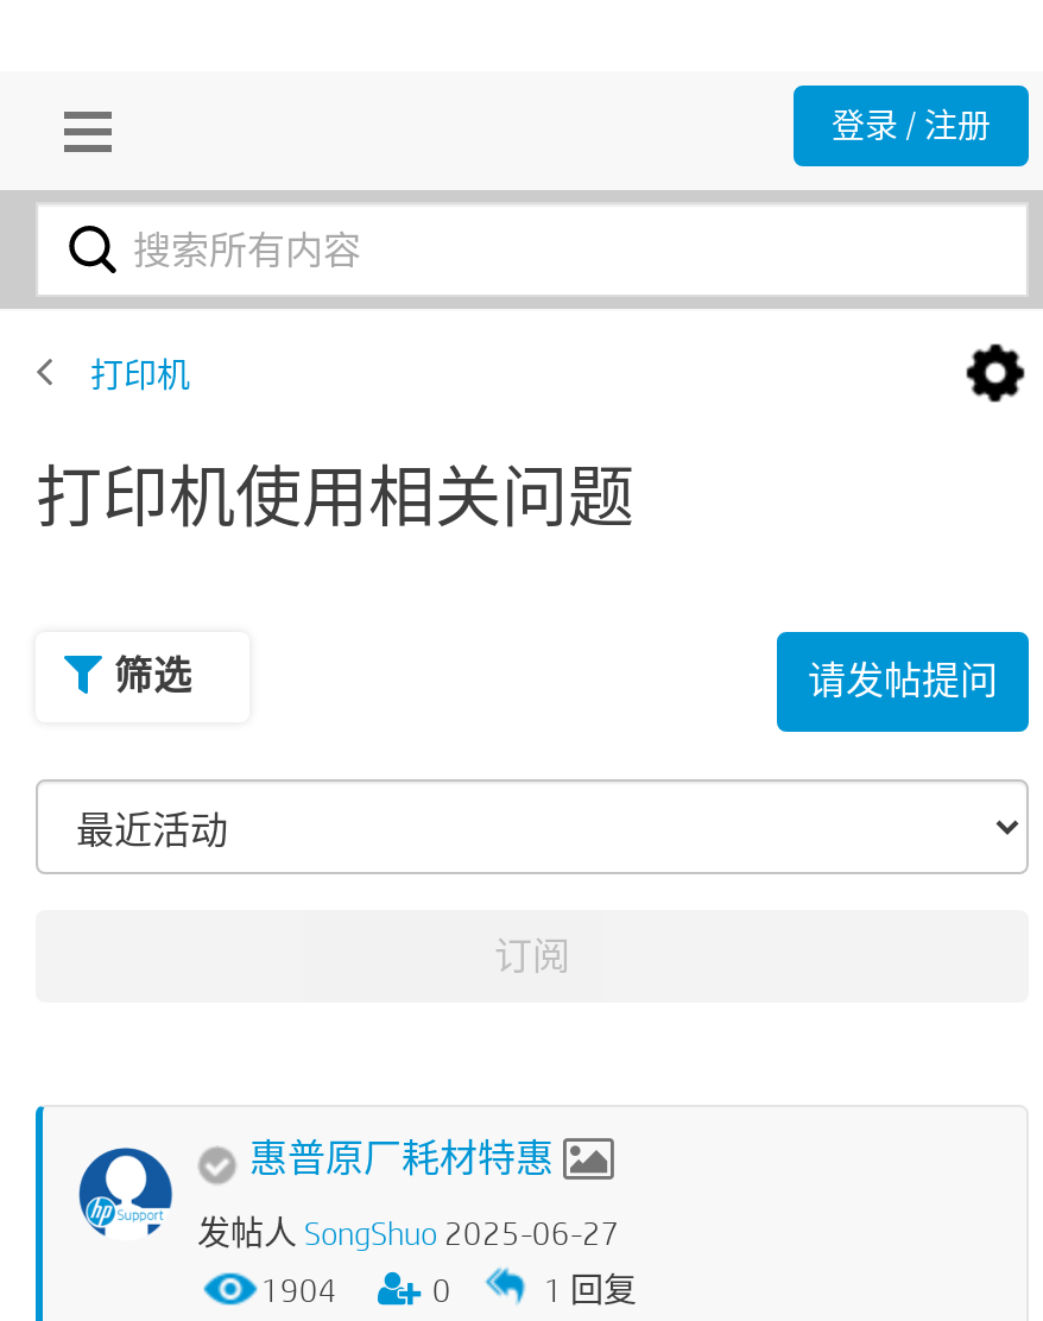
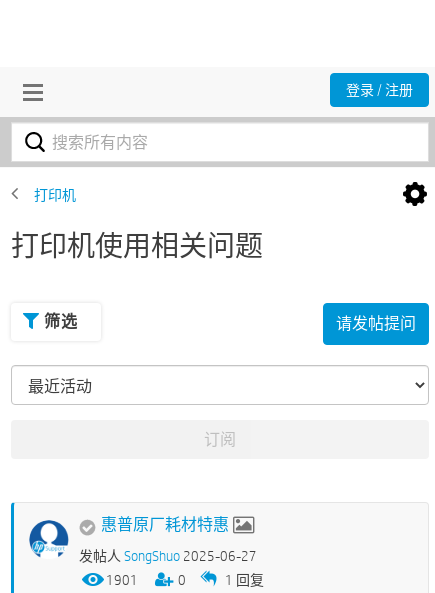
- 1904
+ 1901
